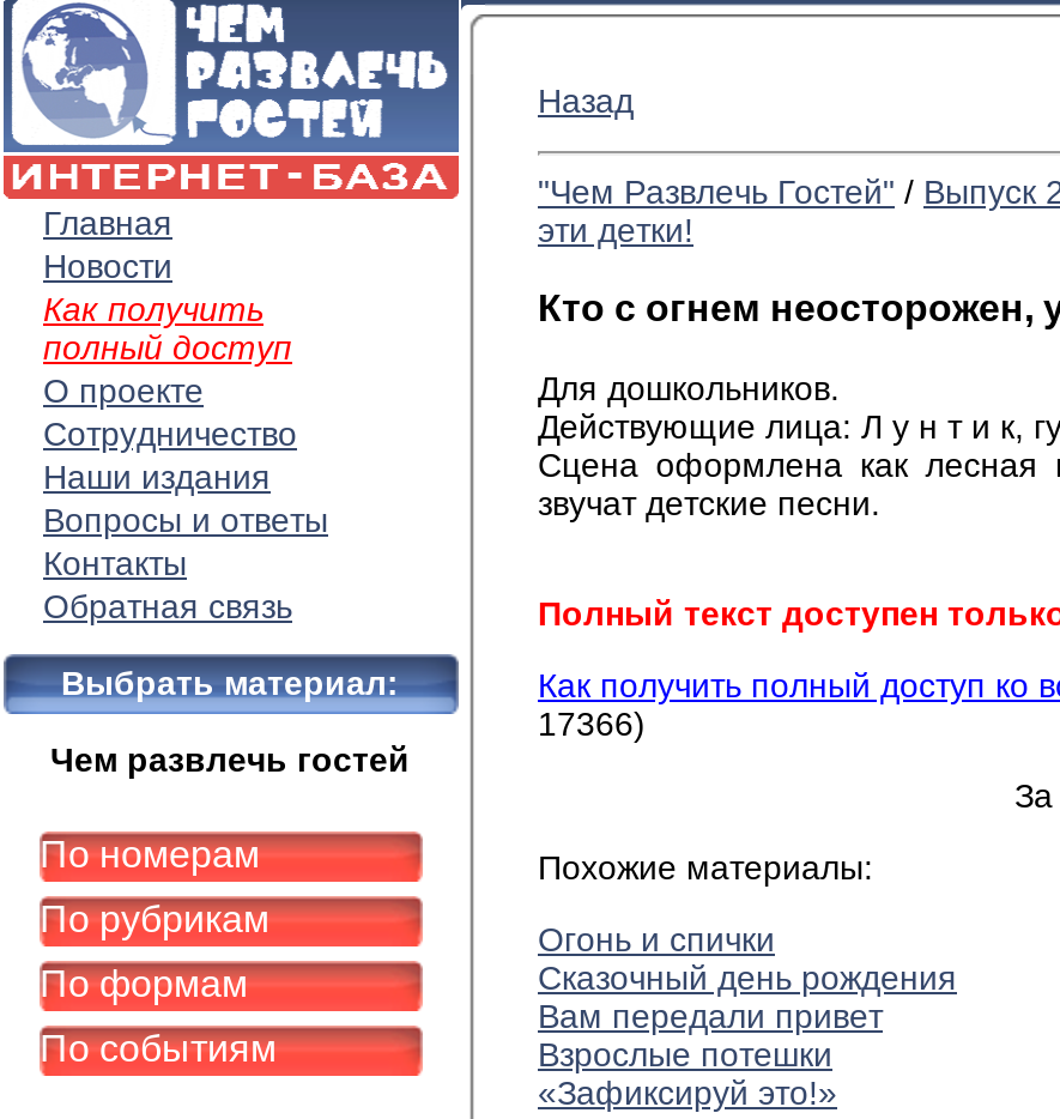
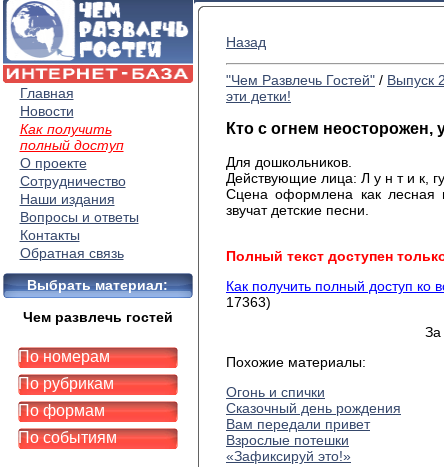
- 17366)
+ 17363)
